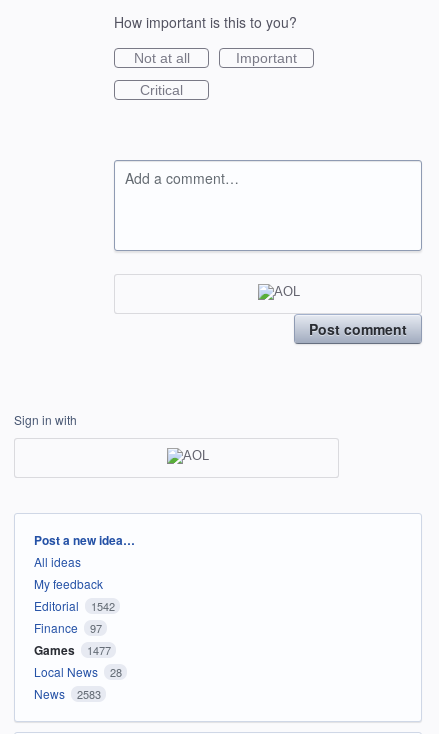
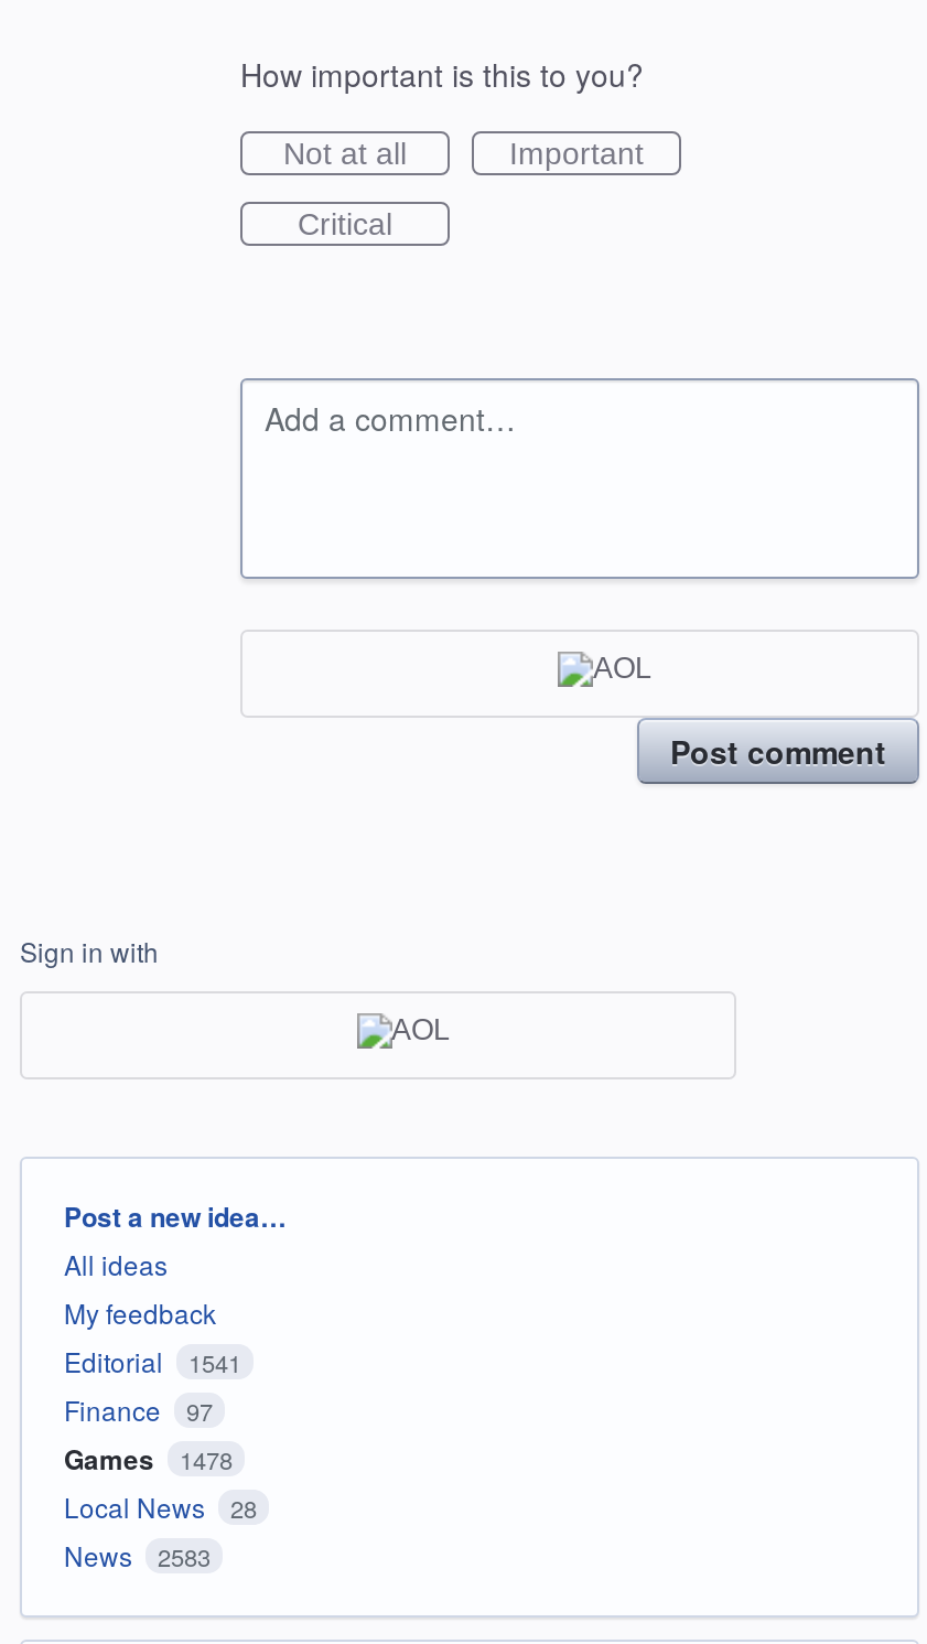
- Editorial 1542
+ Editorial 1541

- Games 1477
+ Games 1478
